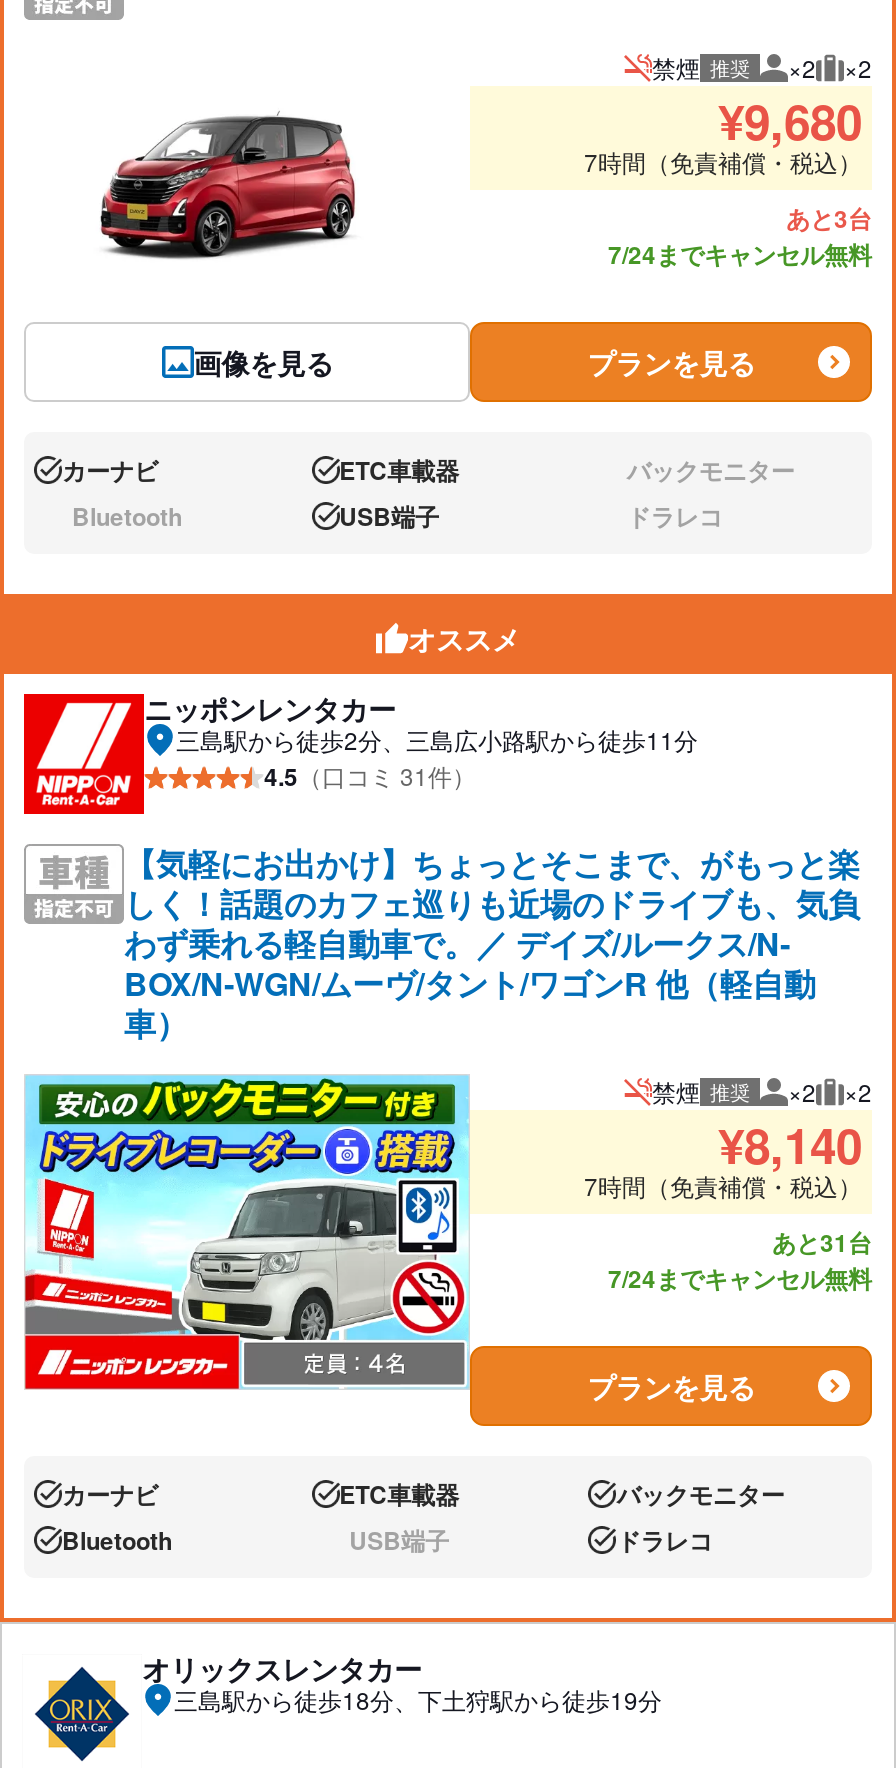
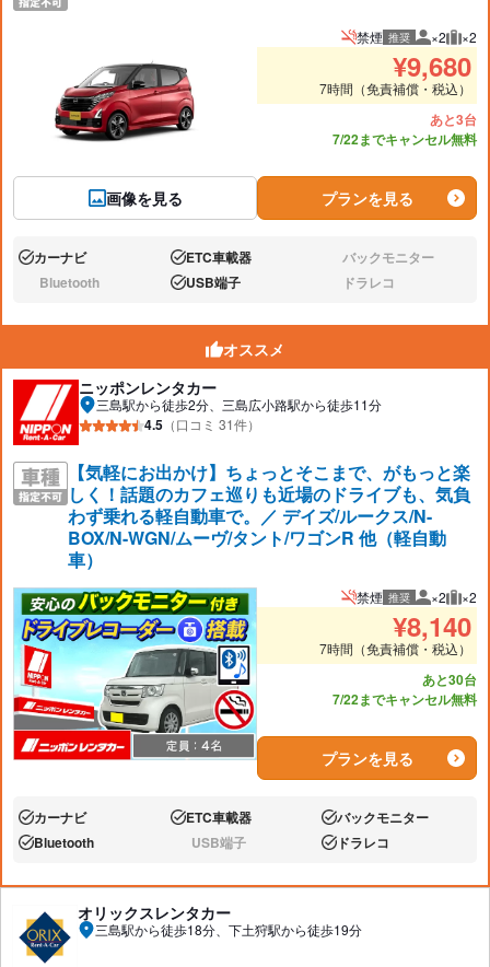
- 7/24までキャンセル無料
+ 7/22までキャンセル無料

- あと31台
+ あと30台

- 7/24までキャンセル無料
+ 7/22までキャンセル無料
